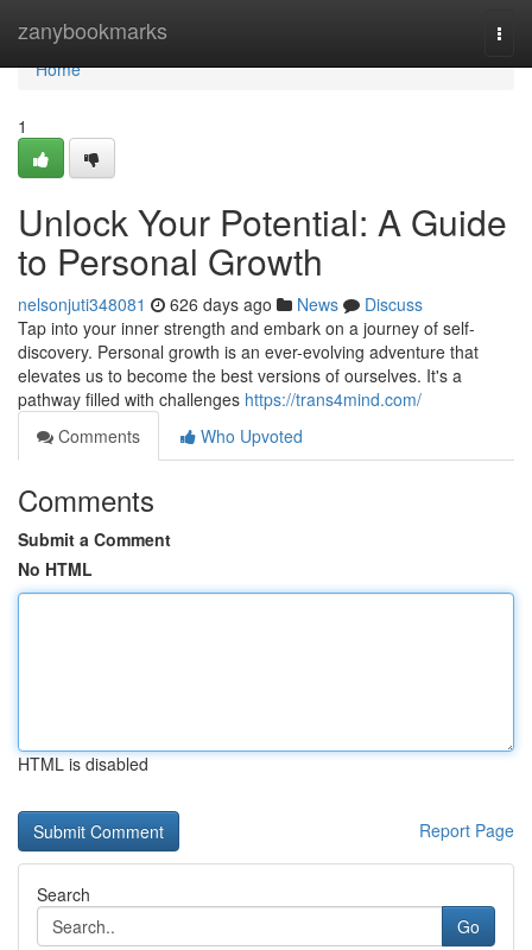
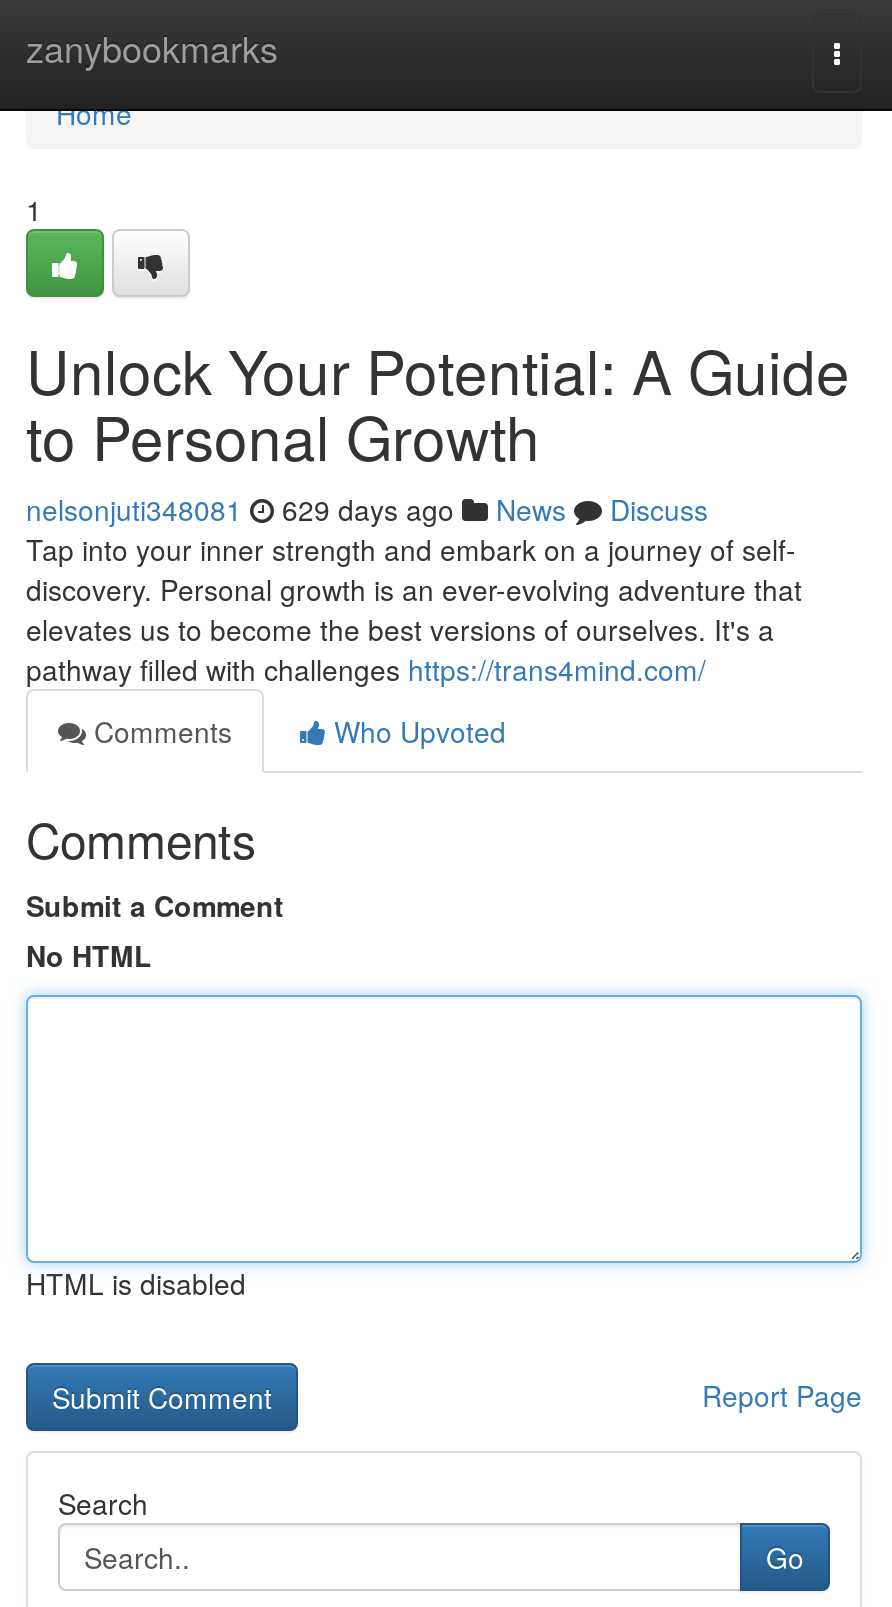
- nelsonjuti348081 626 days ago News Discuss
+ nelsonjuti348081 629 days ago News Discuss
